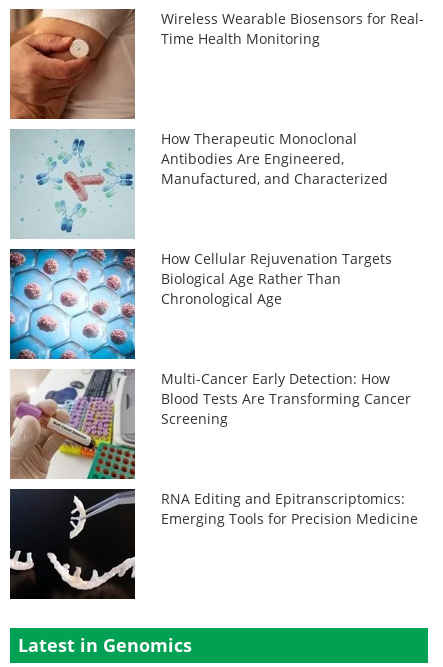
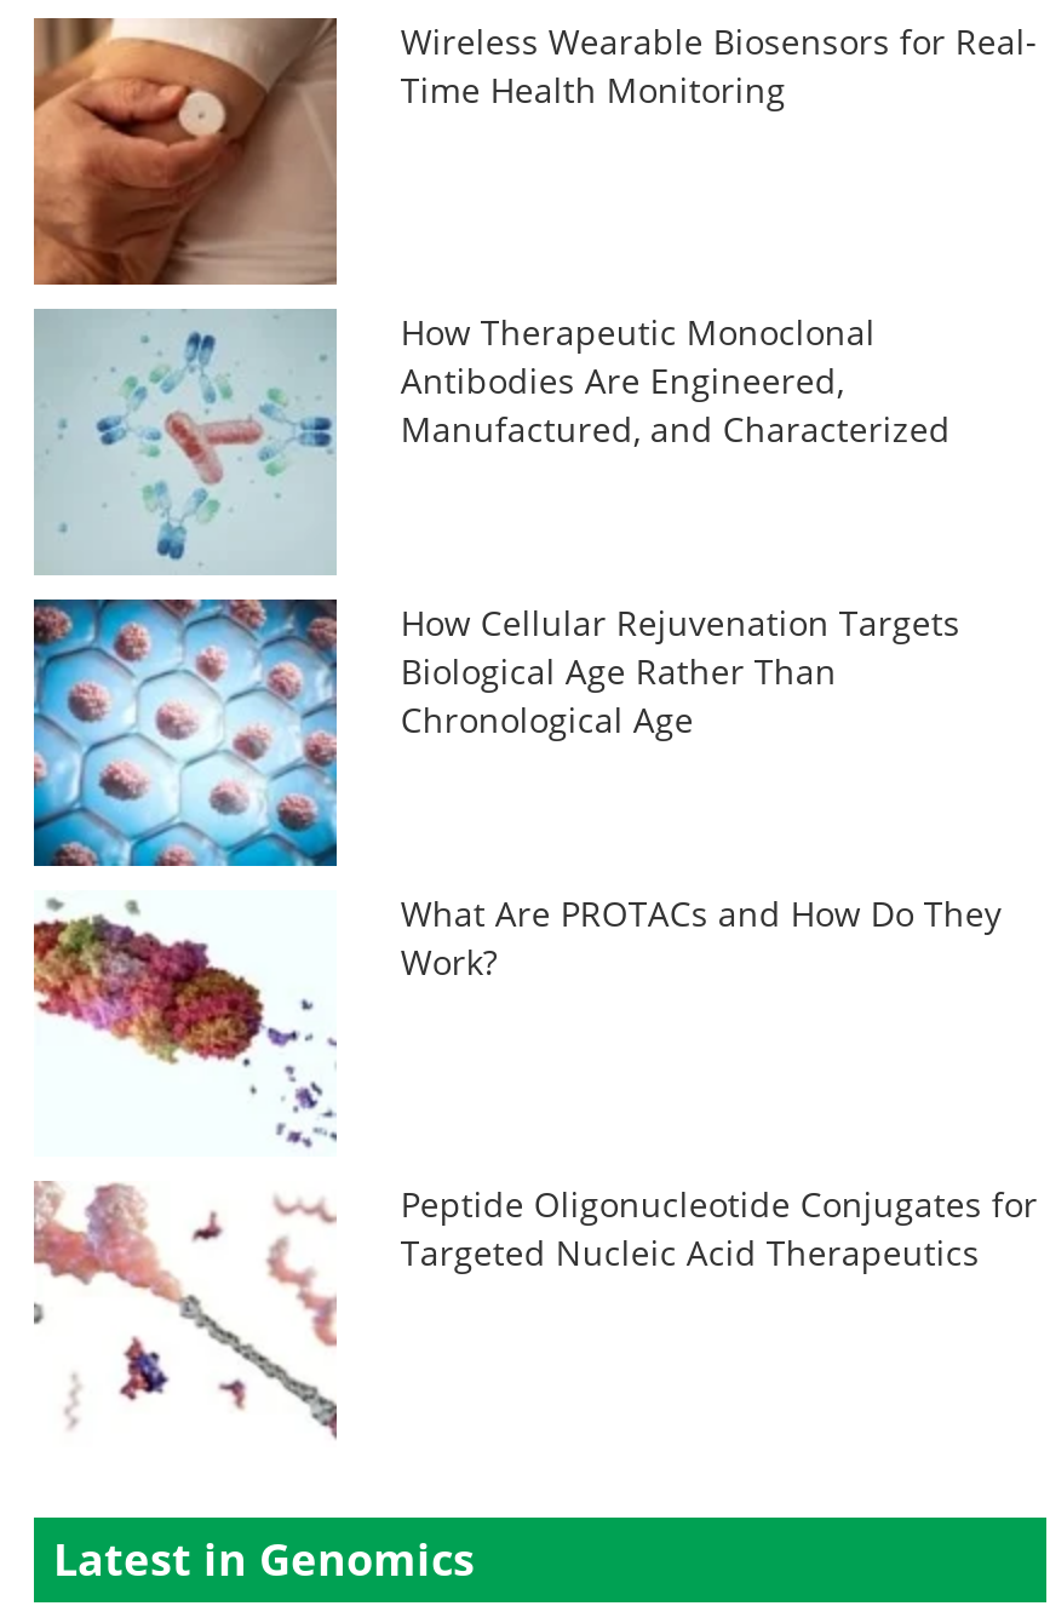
- [image]
- Multi-Cancer Early Detection: How
- Blood Tests Are Transforming Cancer
- Screening
+ [image]
+ What Are PROTACs and How Do They
+ Work?

- [image]
- RNA Editing and Epitranscriptomics:
- Emerging Tools for Precision Medicine
+ [image]
+ Peptide Oligonucleotide Conjugates for
+ Targeted Nucleic Acid Therapeutics
